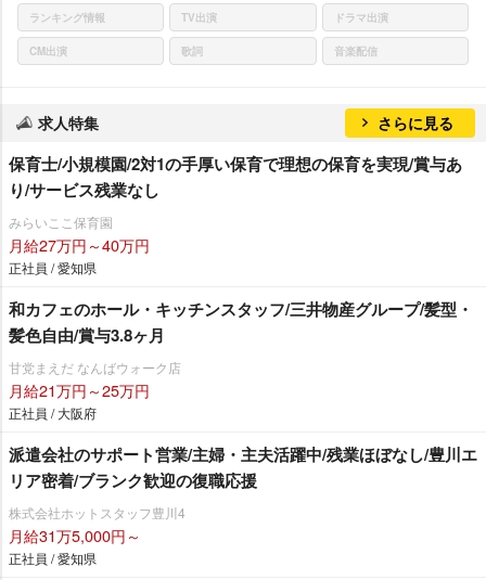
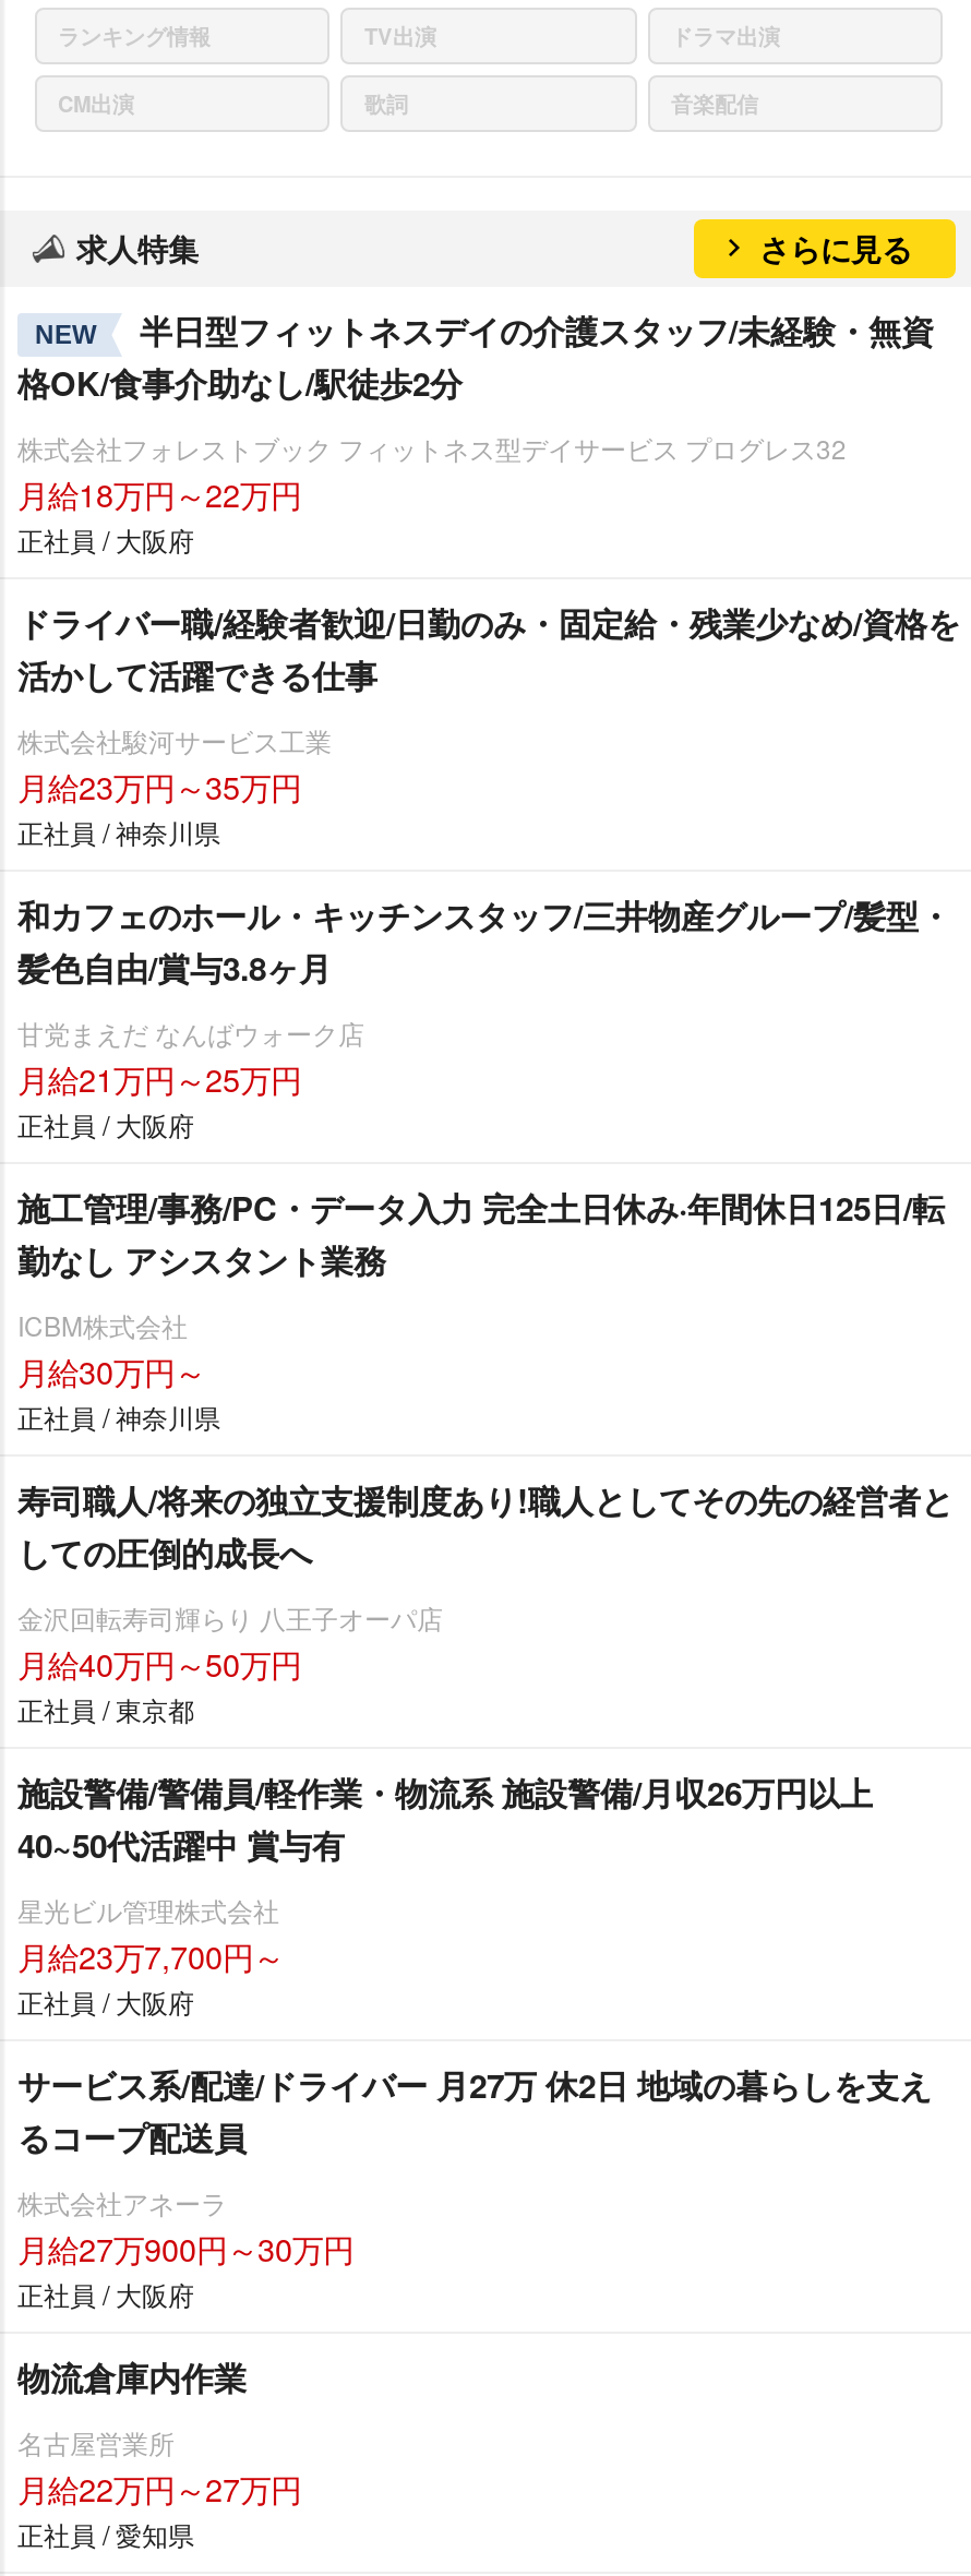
- 保育士/小規模園/2対1の手厚い保育で理想の保育を実現/賞与あ
- り/サービス残業なし
- みらいここ保育園
- 月給27万円～40万円
- 正社員 / 愛知県
+ NEW
+ 半日型フィットネスデイの介護スタッフ/未経験・無資
+ 格OK/食事介助なし/駅徒歩2分
+ 株式会社フォレストブック フィットネス型デイサービス プログレス32
+ 月給18万円～22万円
+ 正社員 / 大阪府
+ ドライバー職/経験者歓迎/日勤のみ・固定給・残業少なめ/資格を
+ 活かして活躍できる仕事
+ 株式会社駿河サービス工業
+ 月給23万円～35万円
+ 正社員 / 神奈川県

- 派遣会社のサポート営業/主婦・主夫活躍中/残業ほぼなし/豊川エ
- リア密着/ブランク歓迎の復職応援
- 株式会社ホットスタッフ豊川4
- 月給31万5,000円～
+ 施工管理/事務/PC・データ入力 完全土日休み·年間休日125日/転
+ 勤なし アシスタント業務
+ ICBM株式会社
+ 月給30万円～
+ 正社員 / 神奈川県
+ 寿司職人/将来の独立支援制度あり!職人としてその先の経営者と
+ しての圧倒的成長へ
+ 金沢回転寿司輝らり 八王子オーパ店
+ 月給40万円～50万円
+ 正社員 / 東京都
+ 施設警備/警備員/軽作業・物流系 施設警備/月収26万円以上
+ 40~50代活躍中 賞与有
+ 星光ビル管理株式会社
+ 月給23万7,700円～
+ 正社員 / 大阪府
+ サービス系/配達/ドライバー 月27万 休2日 地域の暮らしを支え
+ るコープ配送員
+ 株式会社アネーラ
+ 月給27万900円～30万円
+ 正社員 / 大阪府
+ 物流倉庫内作業
+ 名古屋営業所
+ 月給22万円～27万円
